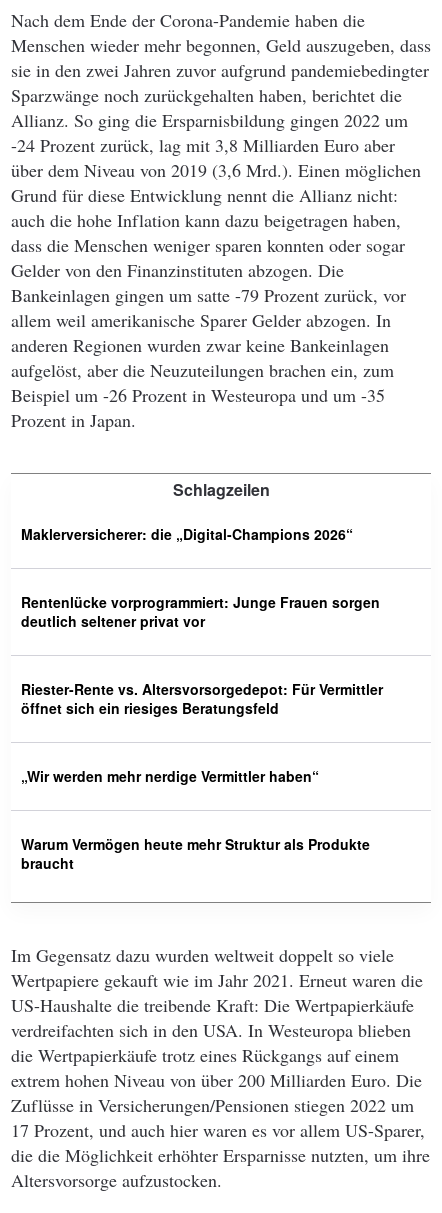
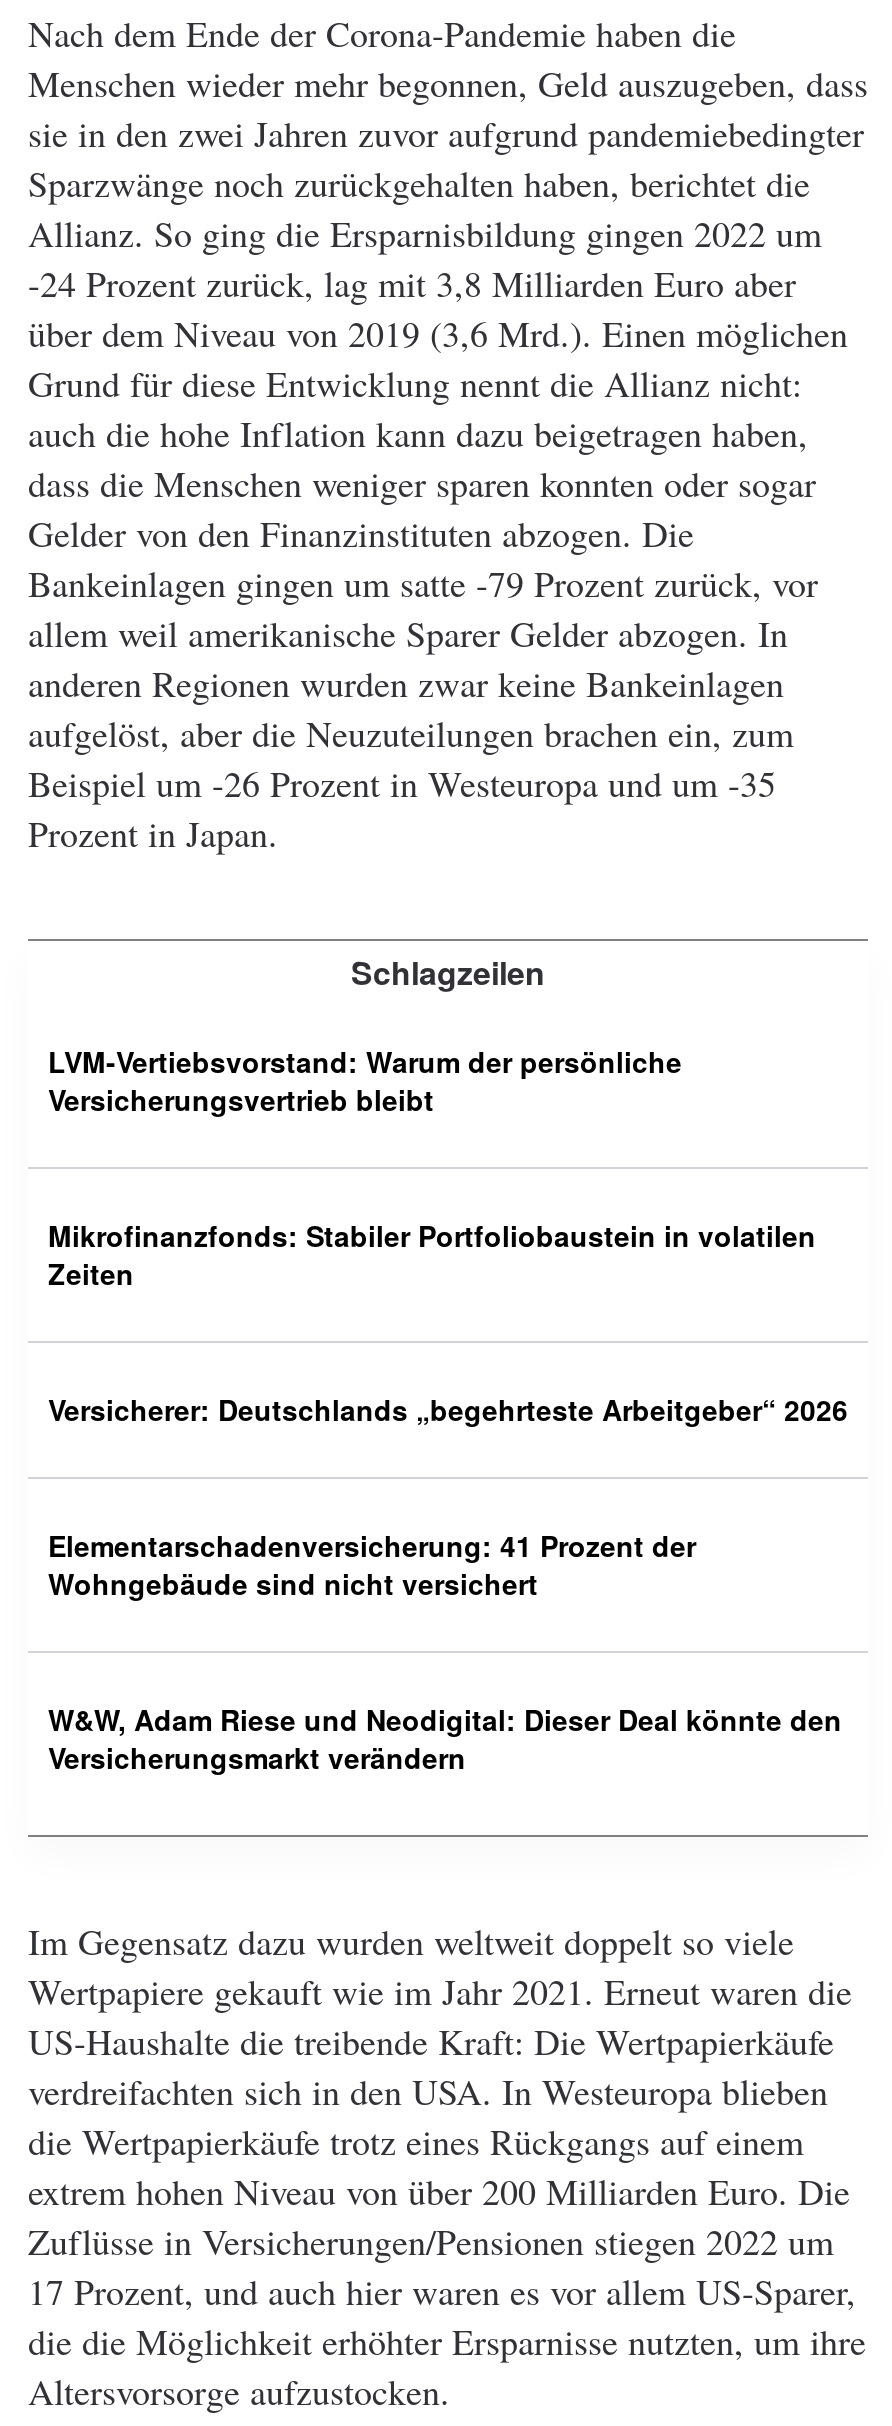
- Maklerversicherer: die „Digital-Champions 2026“
+ LVM-Vertiebsvorstand: Warum der persönliche
+ Versicherungsvertrieb bleibt

- Rentenlücke vorprogrammiert: Junge Frauen sorgen
- deutlich seltener privat vor
+ Mikrofinanzfonds: Stabiler Portfoliobaustein in volatilen
+ Zeiten

- Riester-Rente vs. Altersvorsorgedepot: Für Vermittler
- öffnet sich ein riesiges Beratungsfeld
+ Versicherer: Deutschlands „begehrteste Arbeitgeber“ 2026

- „Wir werden mehr nerdige Vermittler haben“
+ Elementarschadenversicherung: 41 Prozent der
+ Wohngebäude sind nicht versichert

- Warum Vermögen heute mehr Struktur als Produkte
- braucht
+ W&W, Adam Riese und Neodigital: Dieser Deal könnte den
+ Versicherungsmarkt verändern
